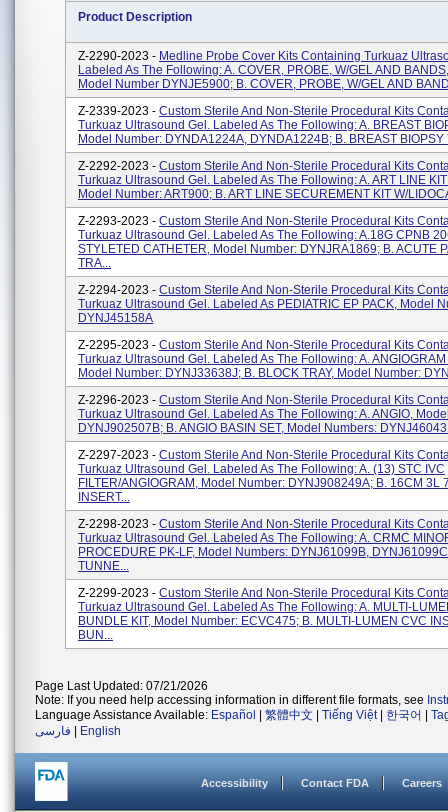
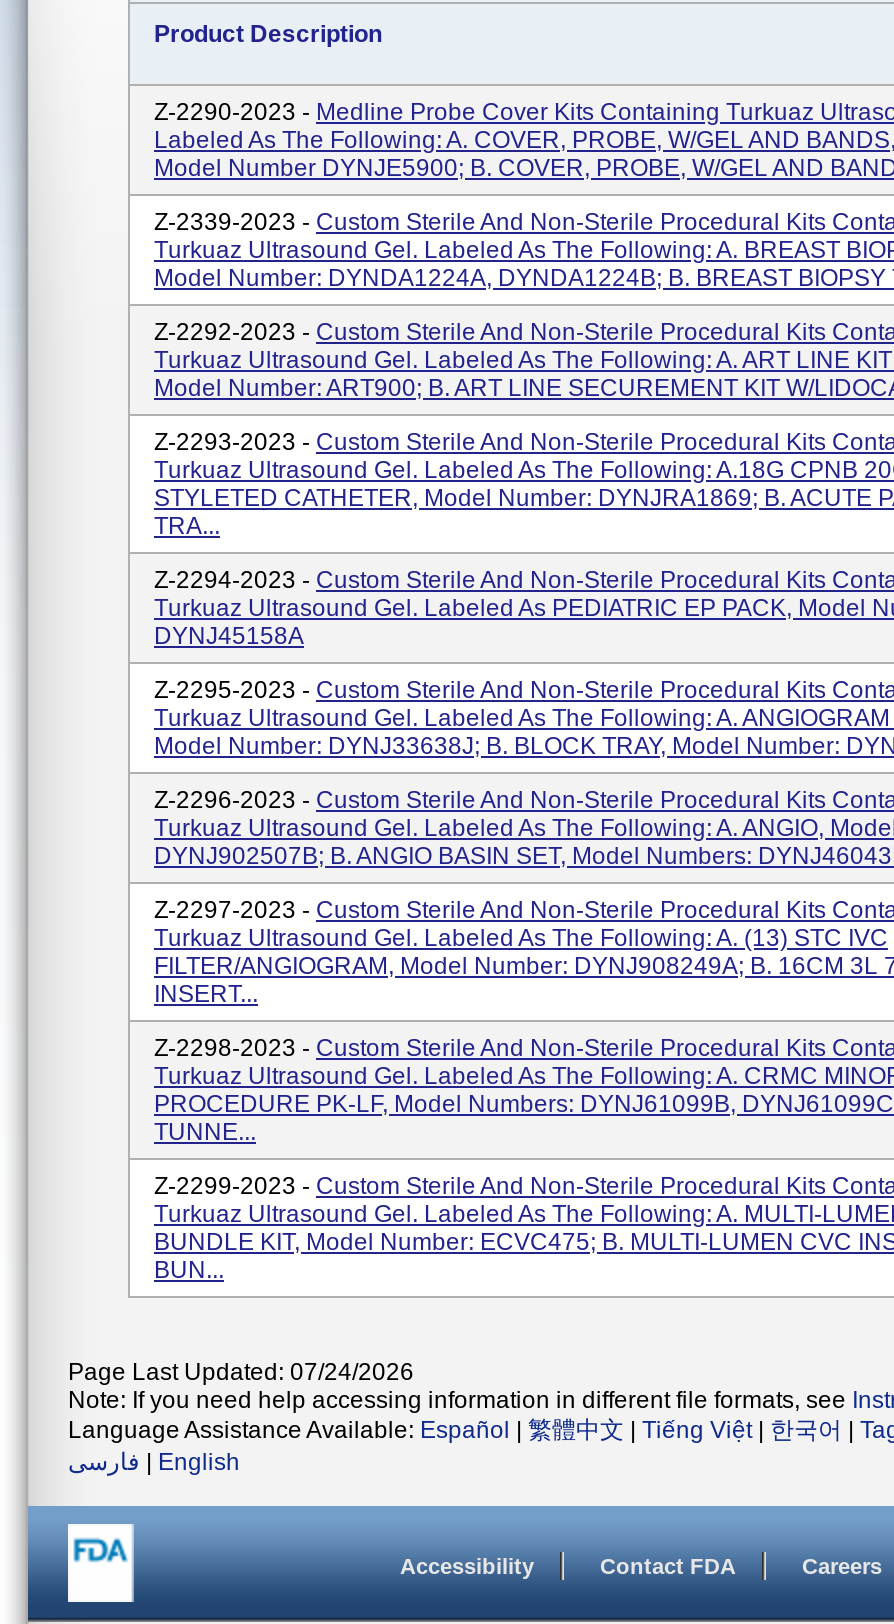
- Page Last Updated: 07/21/2026
+ Page Last Updated: 07/24/2026
